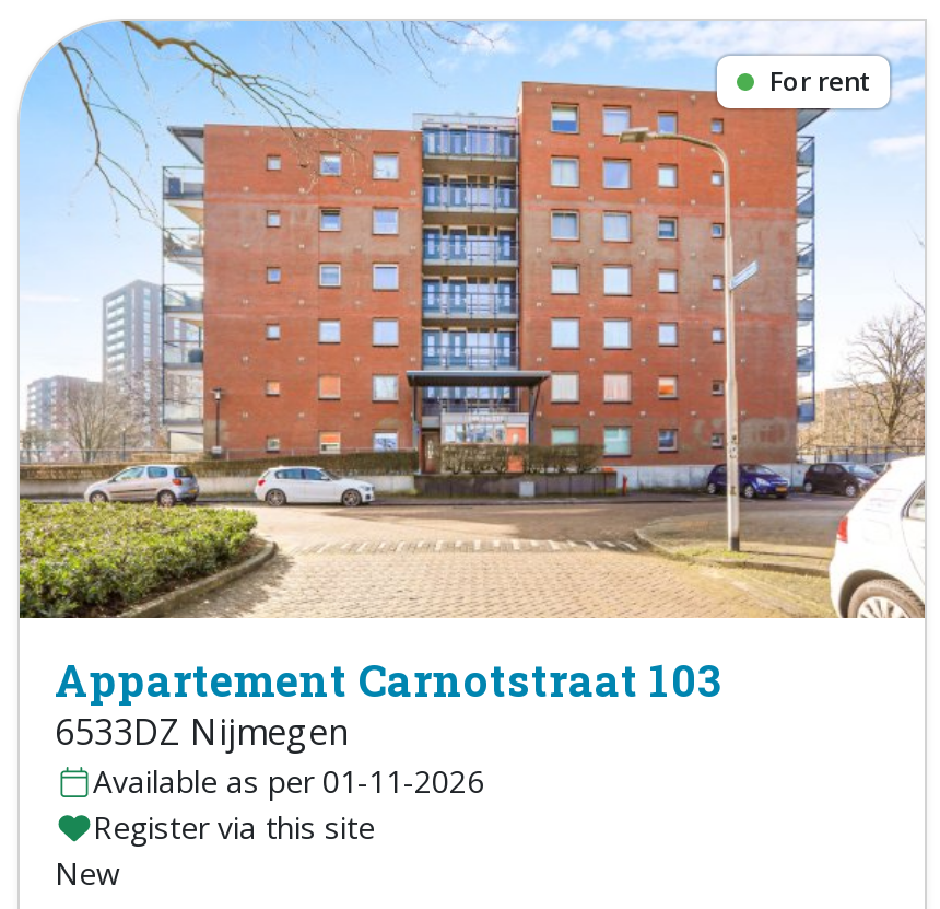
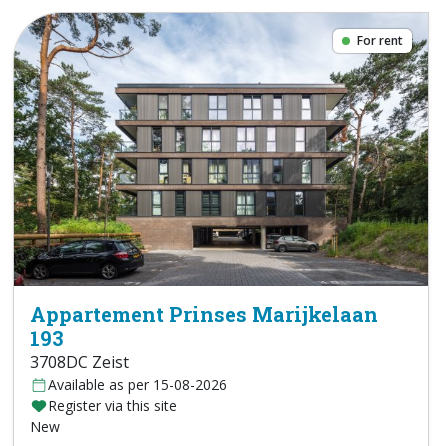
- [image]
- Appartement Carnotstraat 103
- 6533DZ Nijmegen
- Available as per 01-11-2026
+ [image]
+ Appartement Prinses Marijkelaan
+ 193
+ 3708DC Zeist
+ Available as per 15-08-2026
